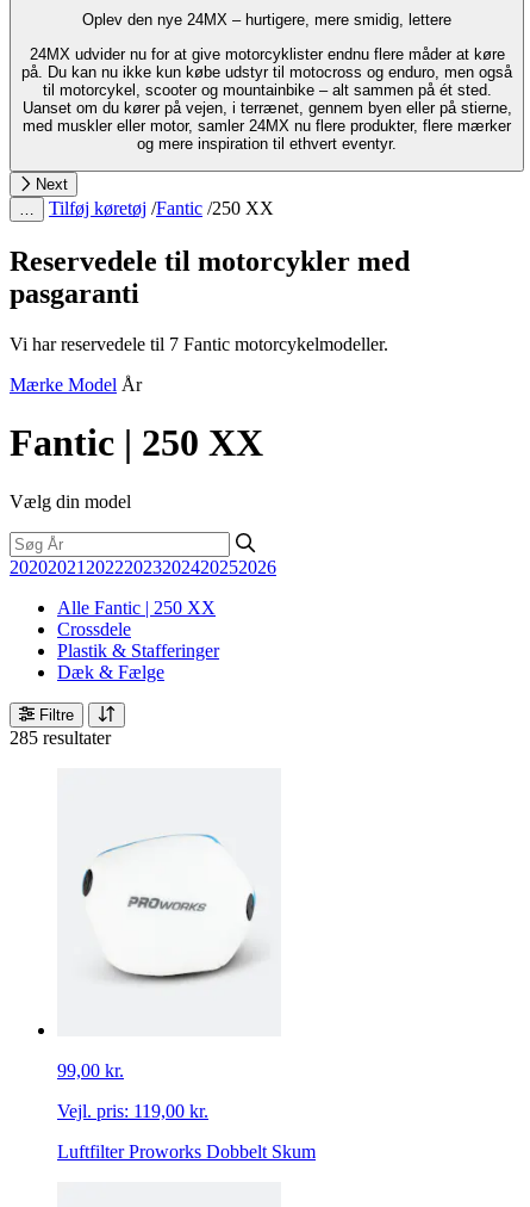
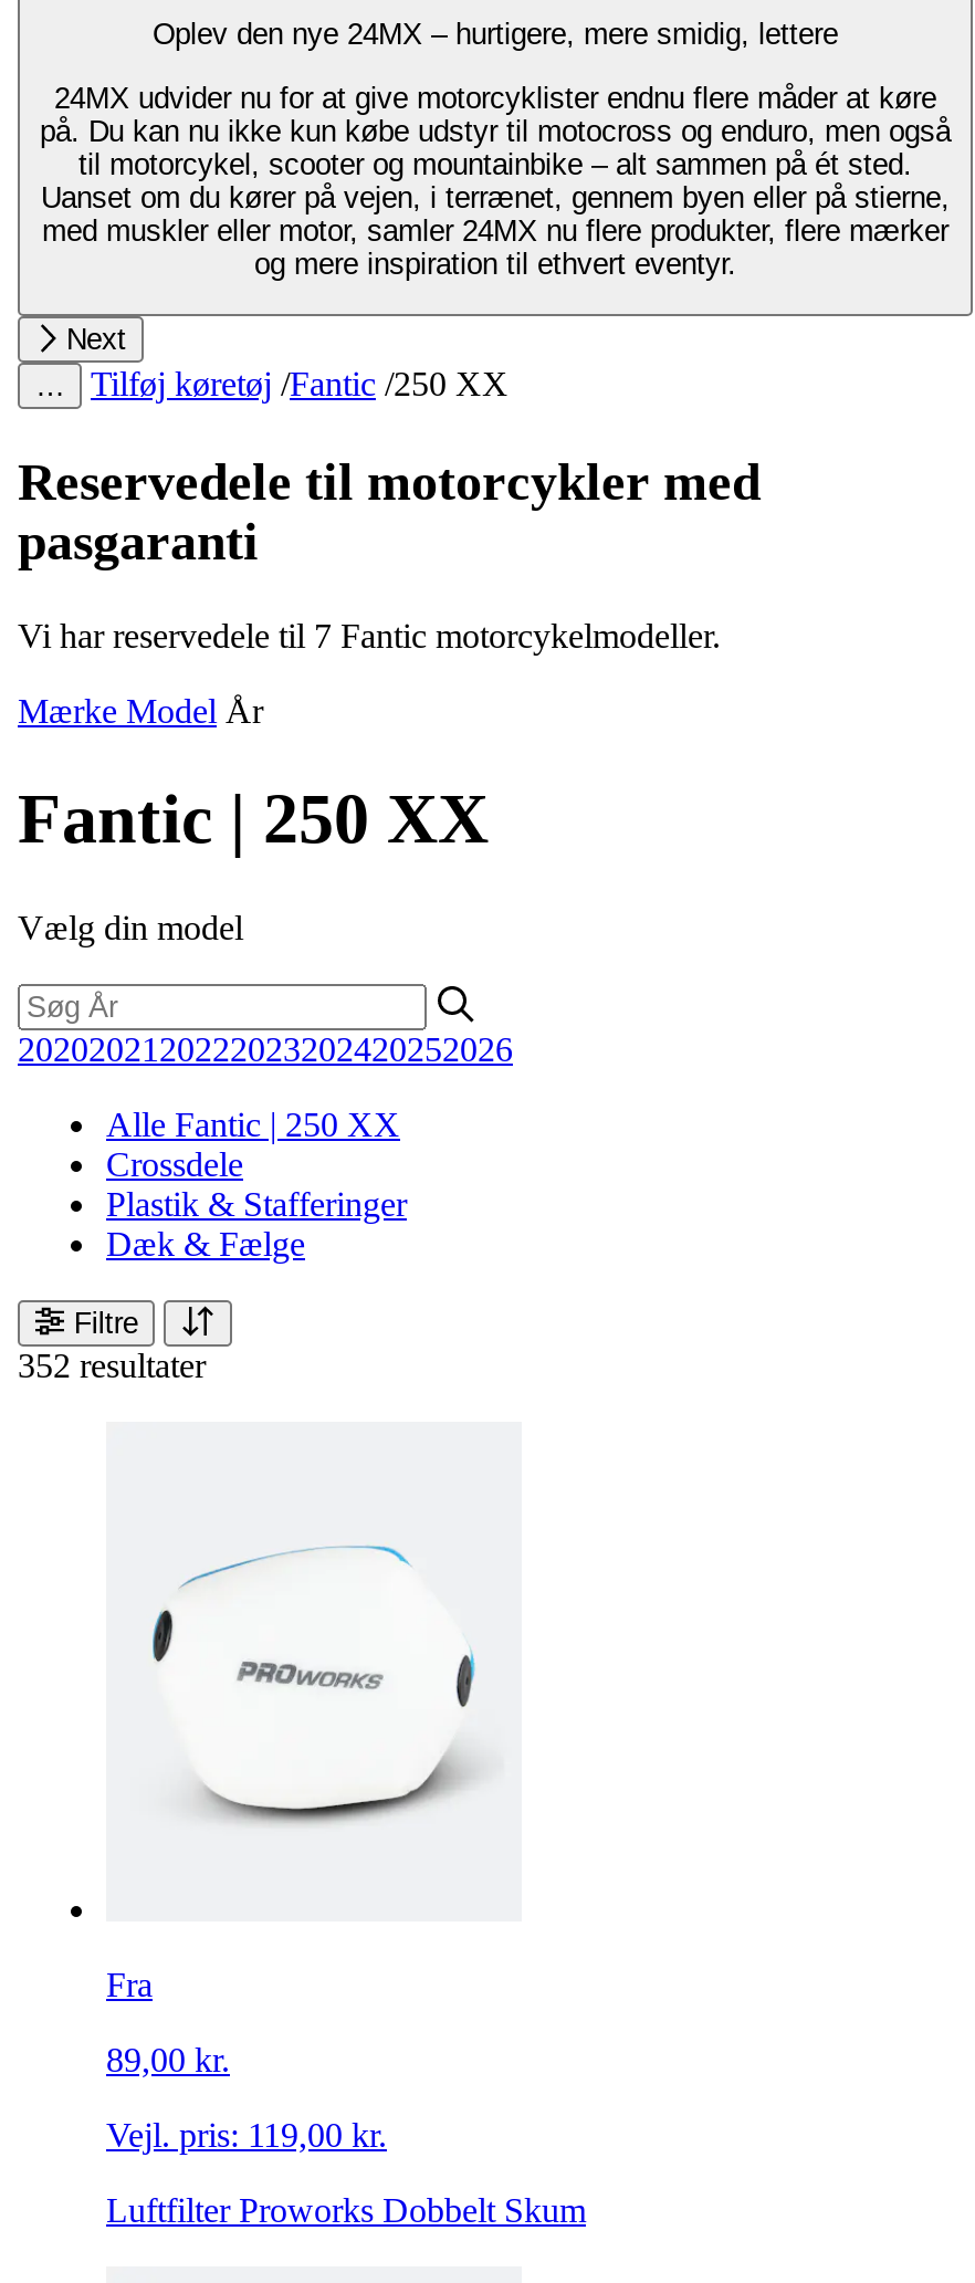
- 285 resultater
+ 352 resultater

- 99,00 kr.
+ Fra
+ 89,00 kr.
